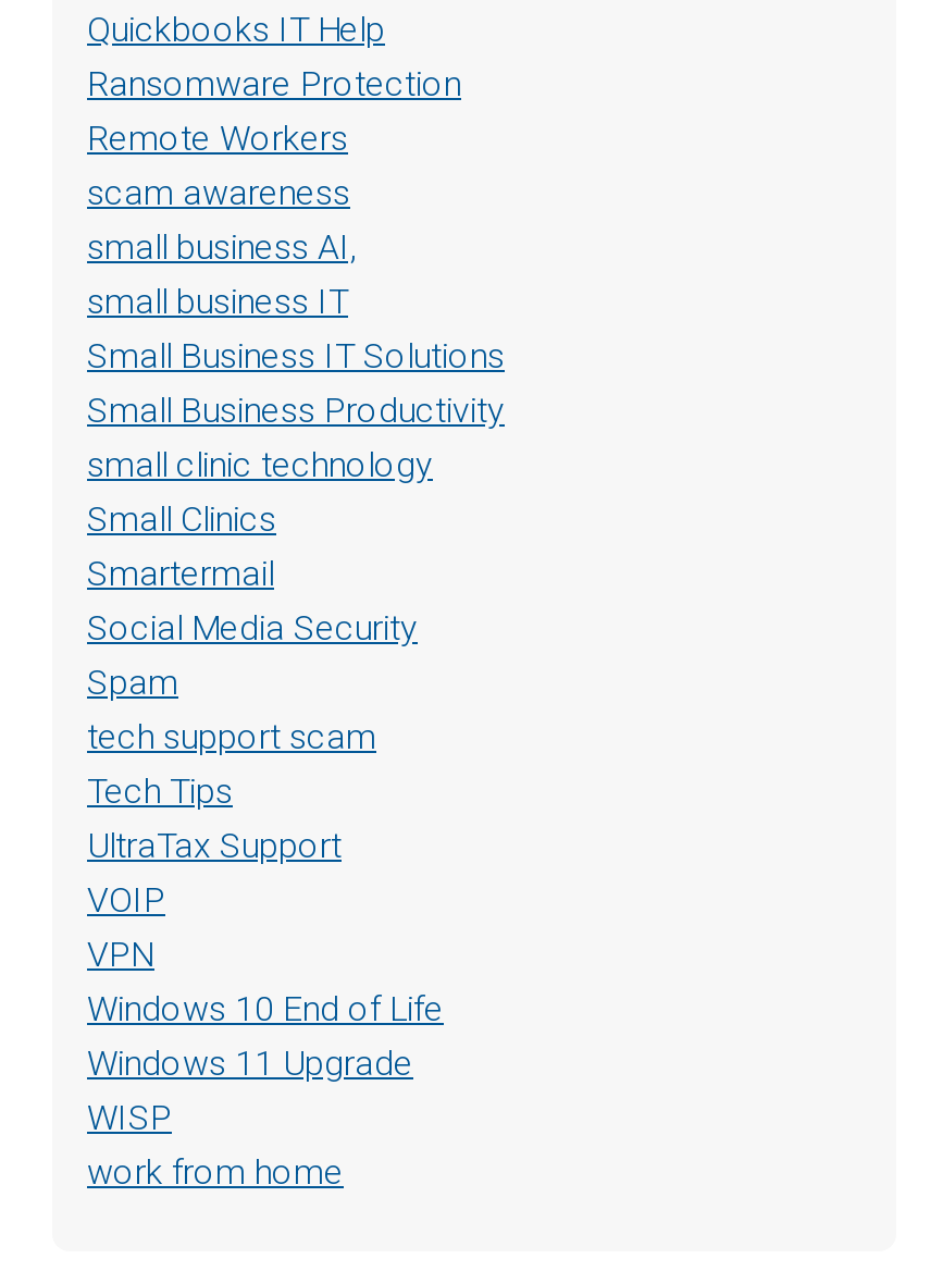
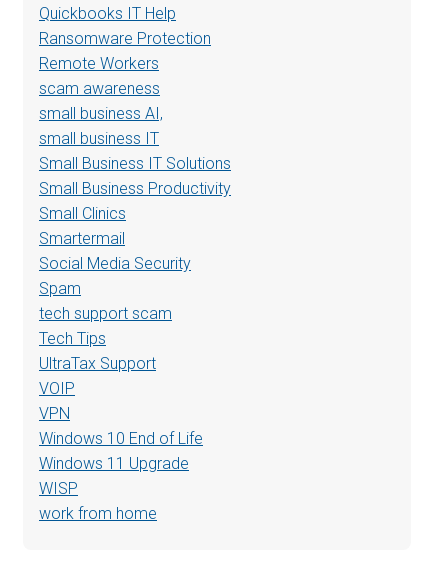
- small clinic technology
